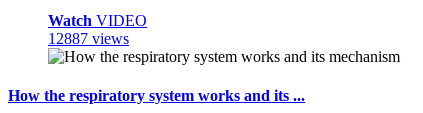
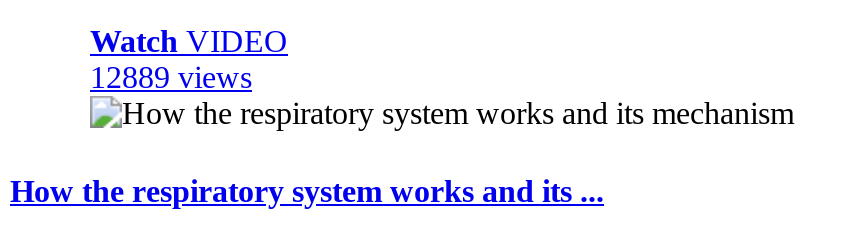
- 12887 views
+ 12889 views
